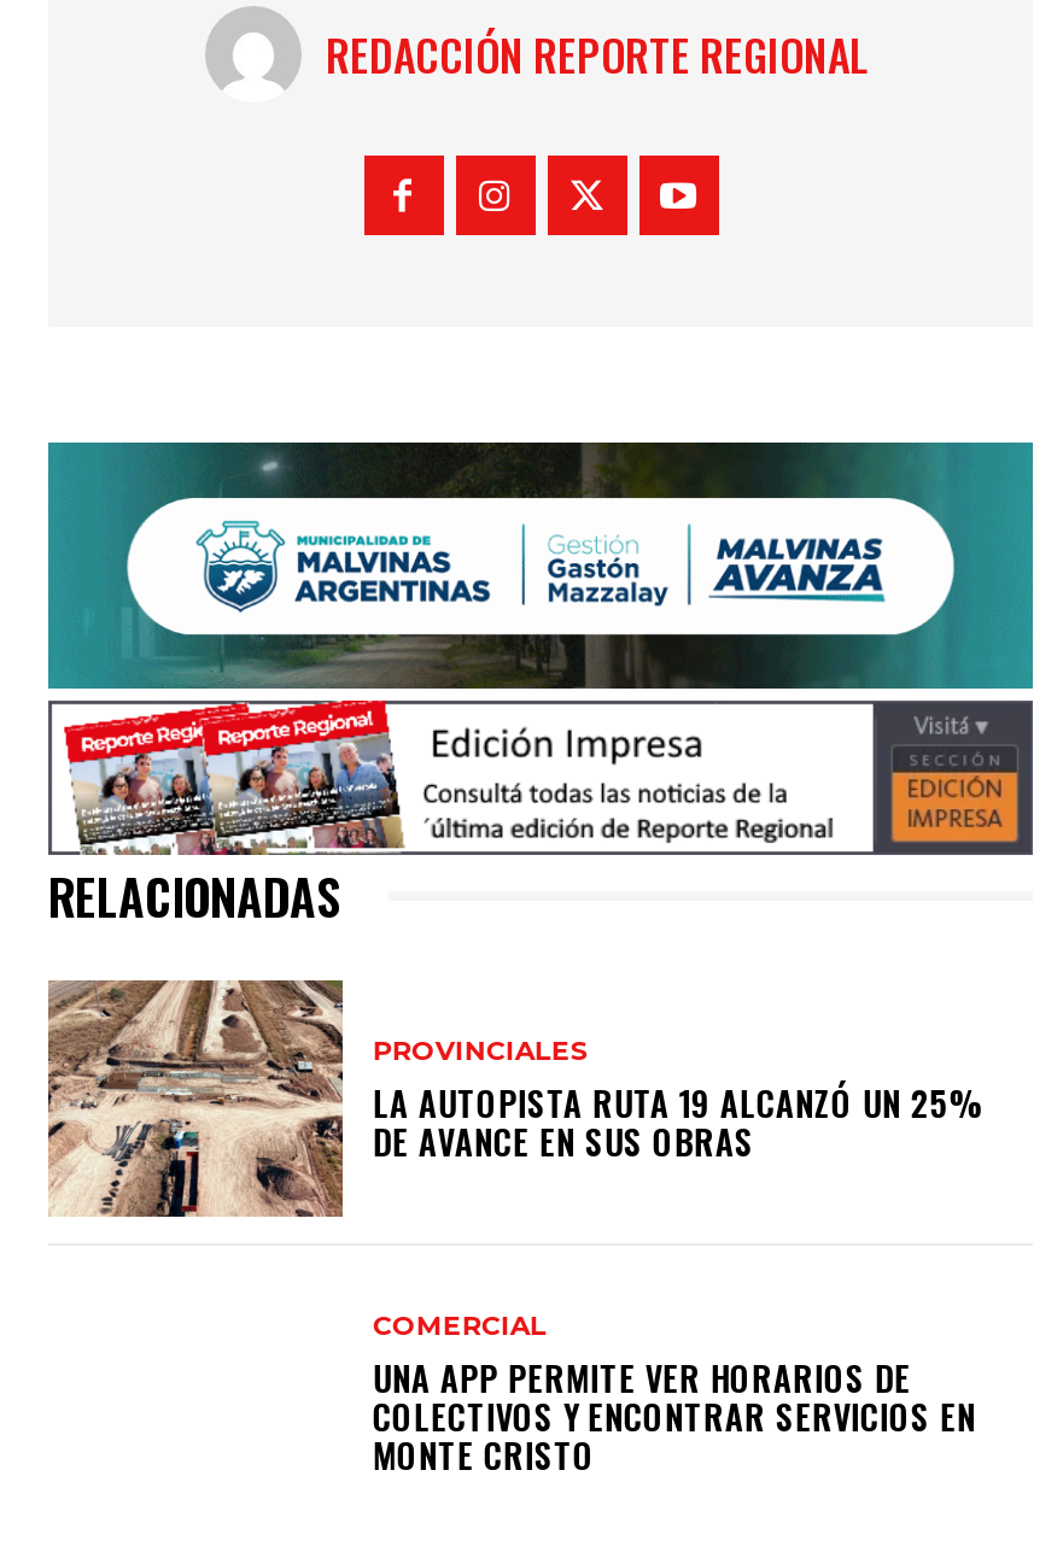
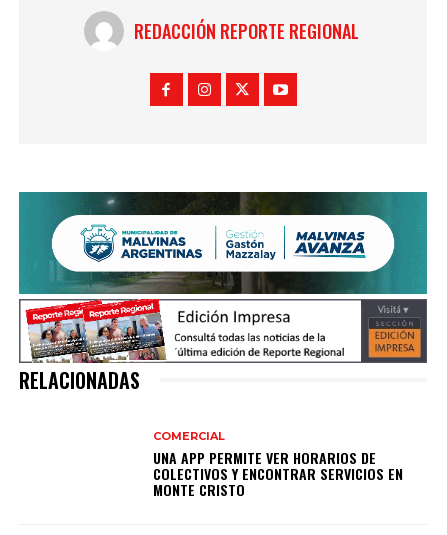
- [image]
- PROVINCIALES
- LA AUTOPISTA RUTA 19 ALCANZÓ UN 25%
- DE AVANCE EN SUS OBRAS
